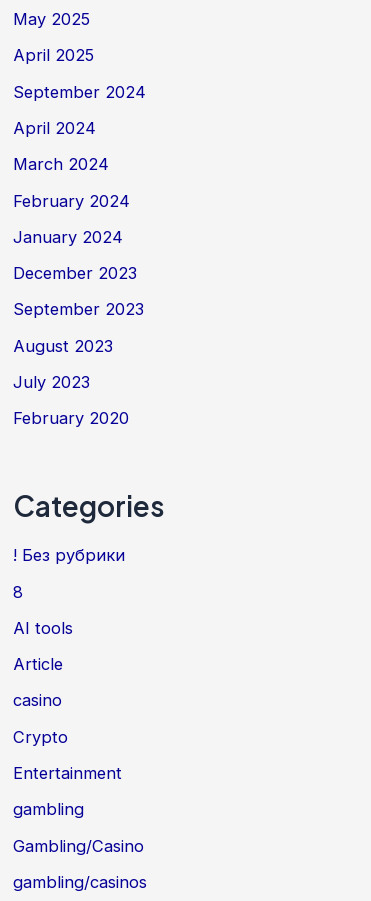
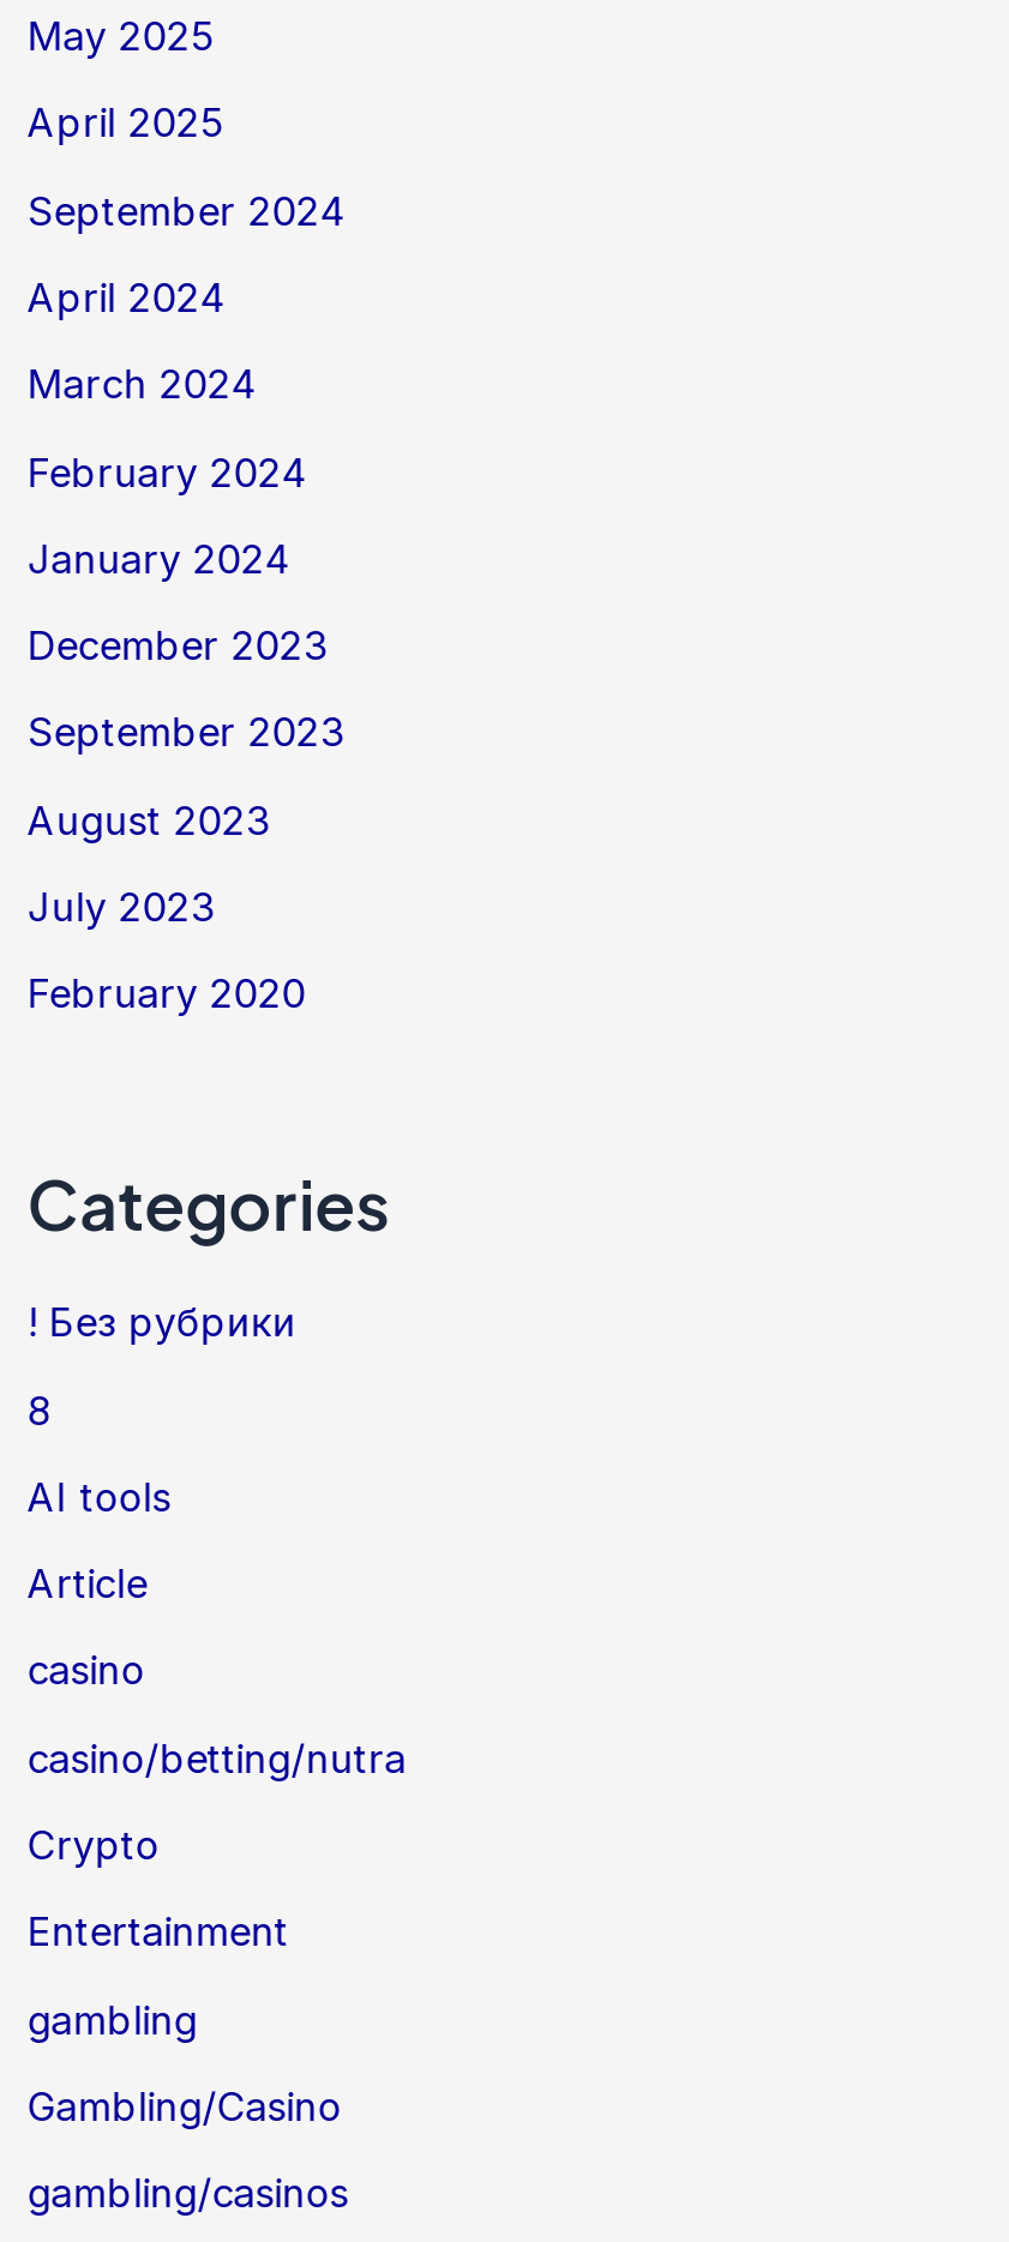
+ casino/betting/nutra
